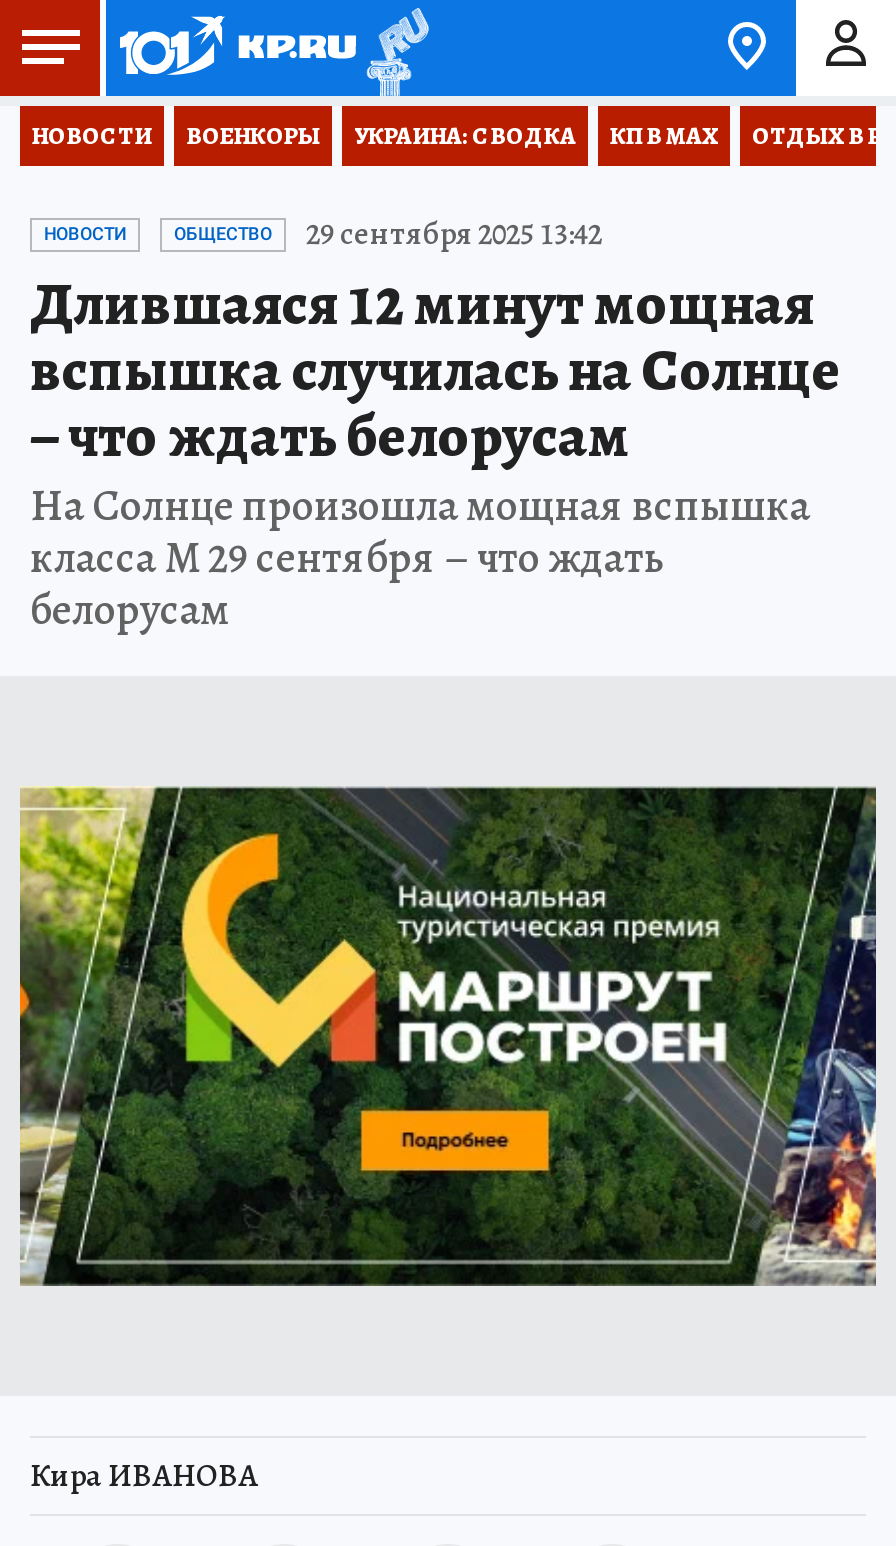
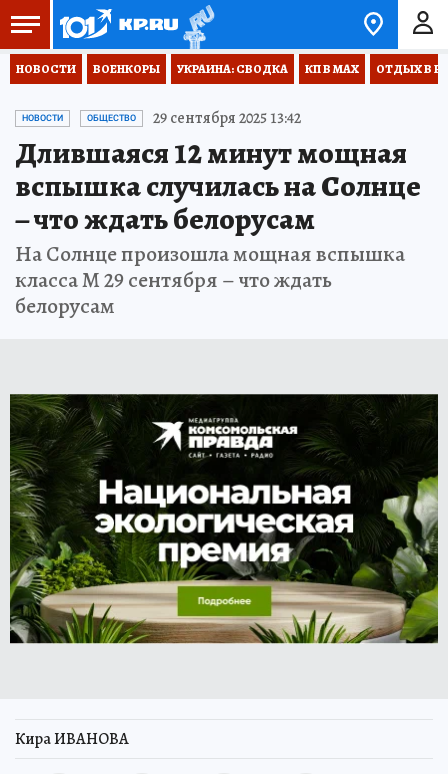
- [image]
+ [image]
